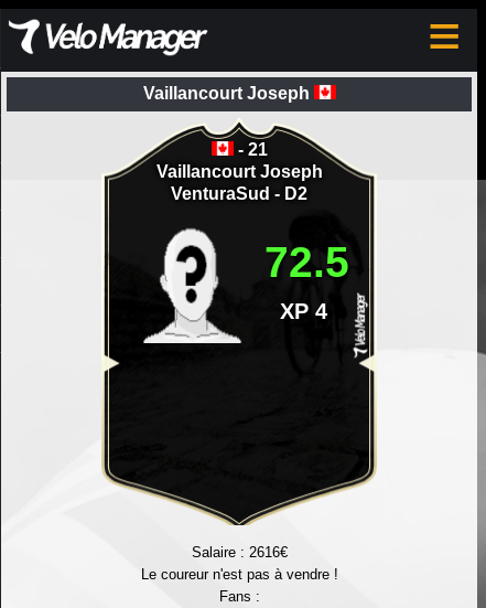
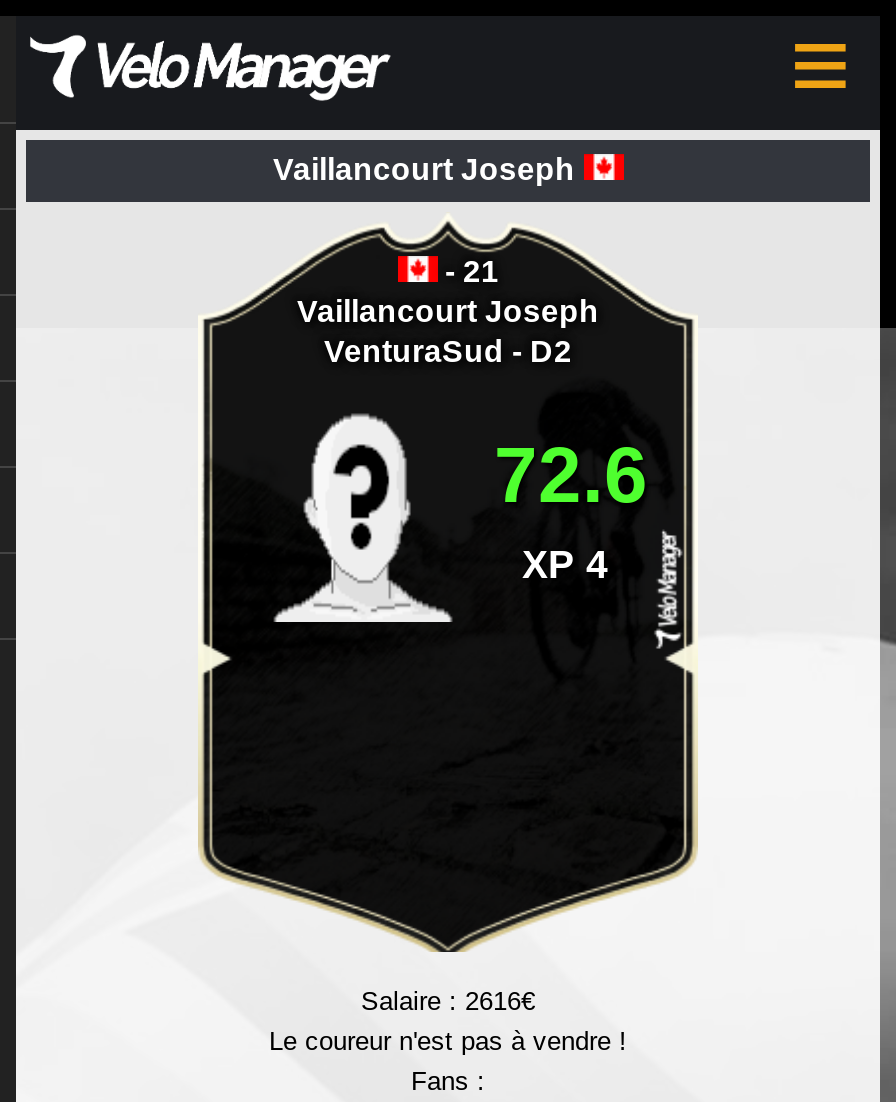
- 72.5
+ 72.6
